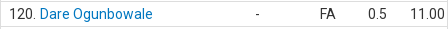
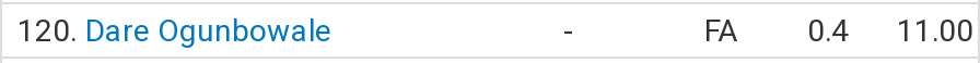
- FA 0.5 11.00
+ FA 0.4 11.00
